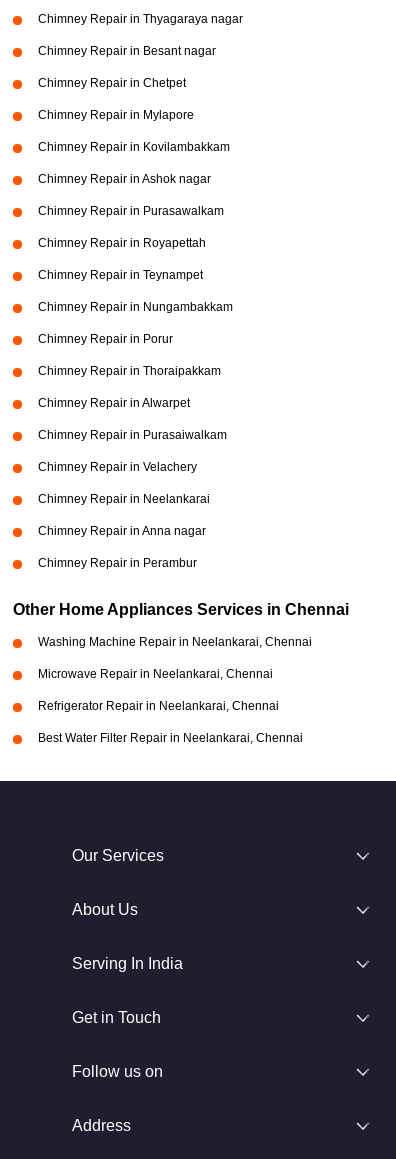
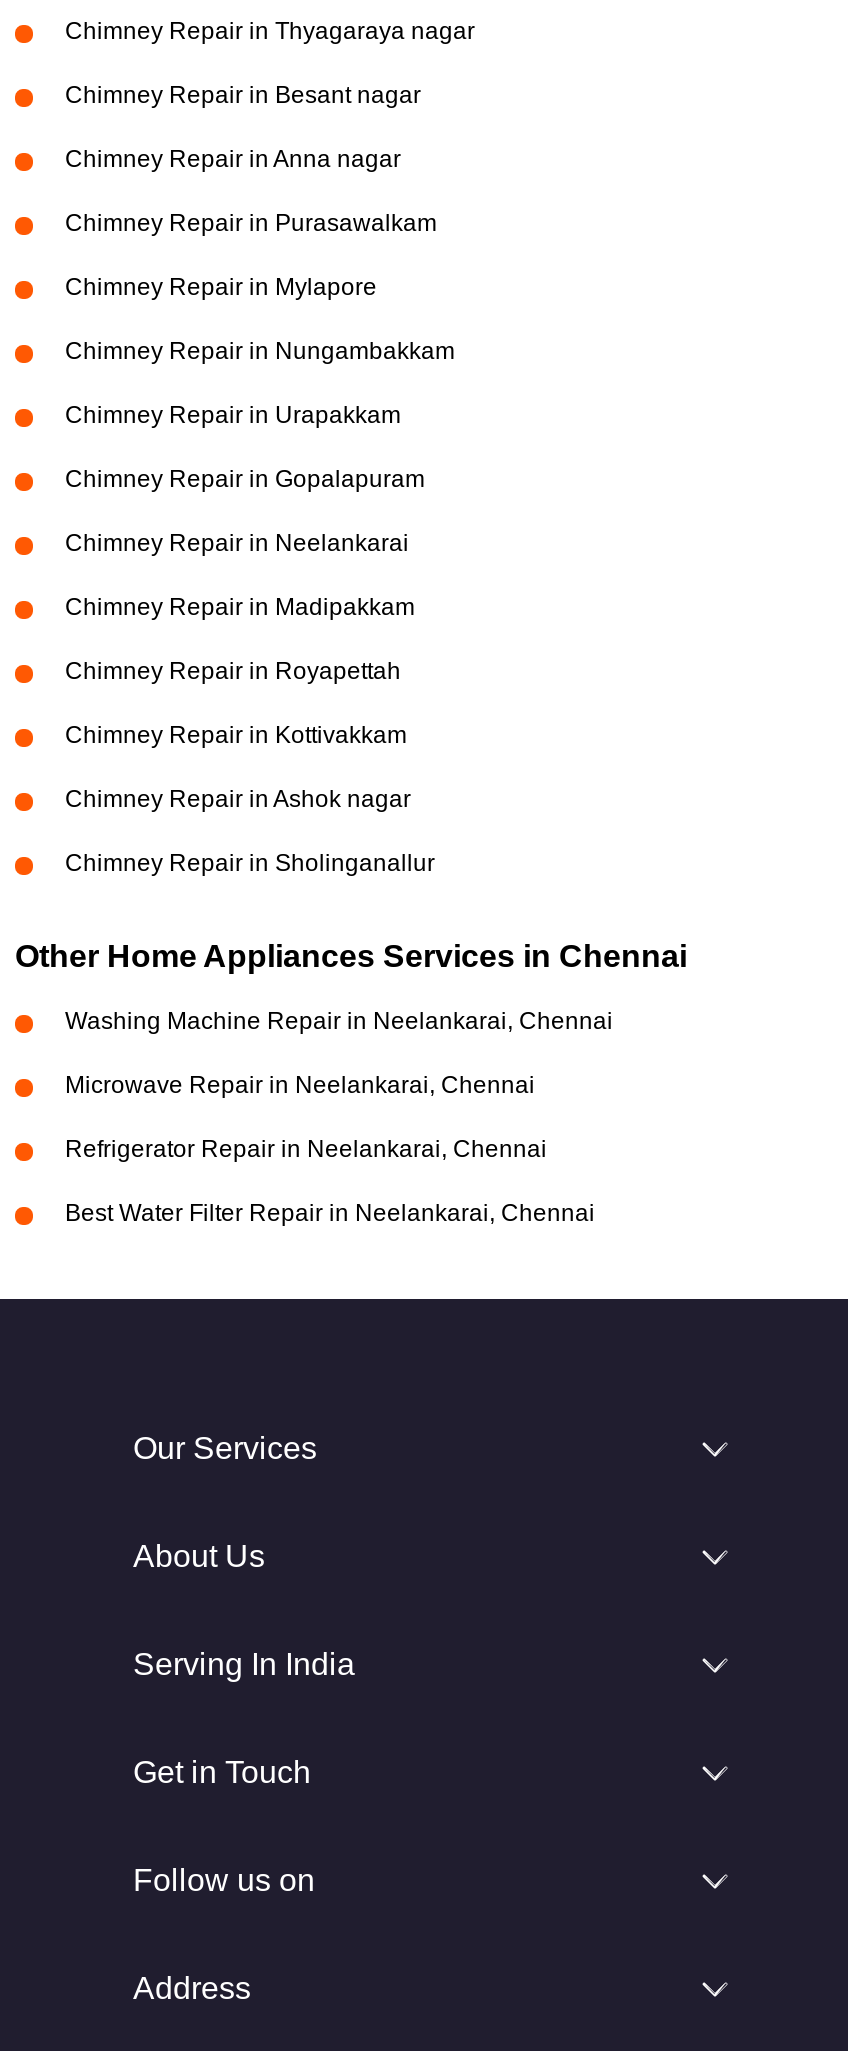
- Chimney Repair in Chetpet

moved down: Chimney Repair in Mylapore

- Chimney Repair in Kovilambakkam
+ Chimney Repair in Urapakkam
+ Chimney Repair in Gopalapuram
+ Chimney Repair in Madipakkam
+ Chimney Repair in Kottivakkam

moved down: Chimney Repair in Ashok nagar

moved up: Chimney Repair in Purasawalkam

moved up: Chimney Repair in Royapettah

- Chimney Repair in Teynampet
- Chimney Repair in Porur
- Chimney Repair in Thoraipakkam
- Chimney Repair in Alwarpet
- Chimney Repair in Purasaiwalkam
- Chimney Repair in Velachery
- Chimney Repair in Perambur
+ Chimney Repair in Sholinganallur

moved up: Chimney Repair in Nungambakkam

moved up: Chimney Repair in Neelankarai

moved up: Chimney Repair in Anna nagar
